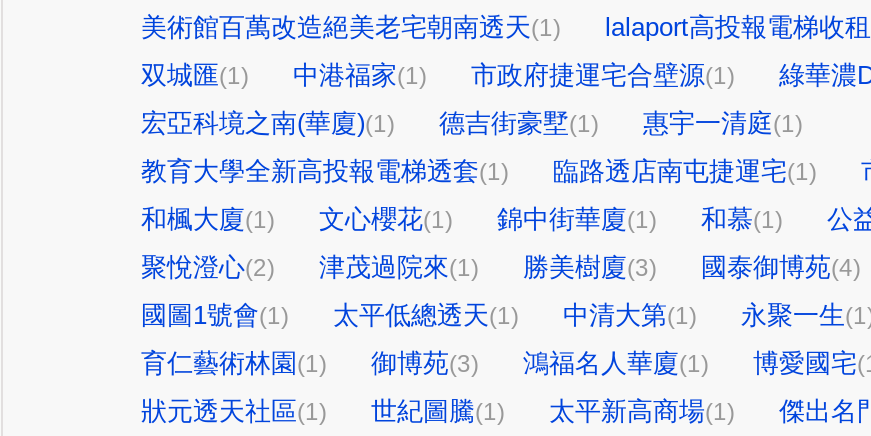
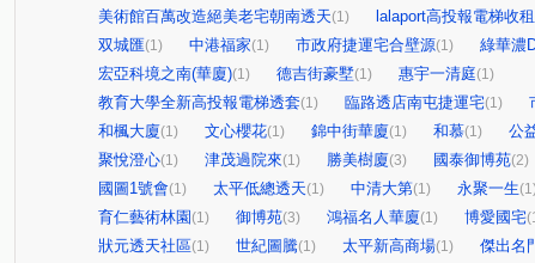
- 聚悅澄心(2)
+ 聚悅澄心(1)

- 國泰御博苑(4)
+ 國泰御博苑(2)
